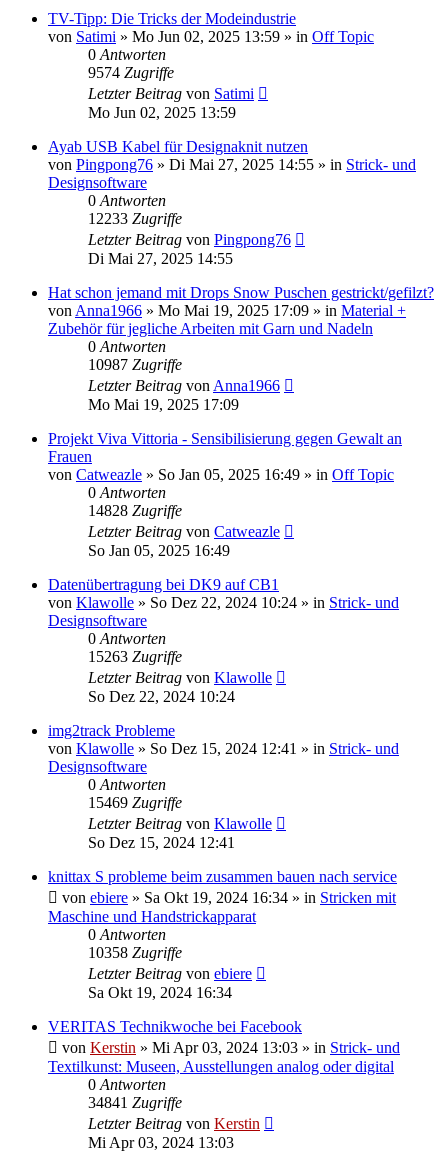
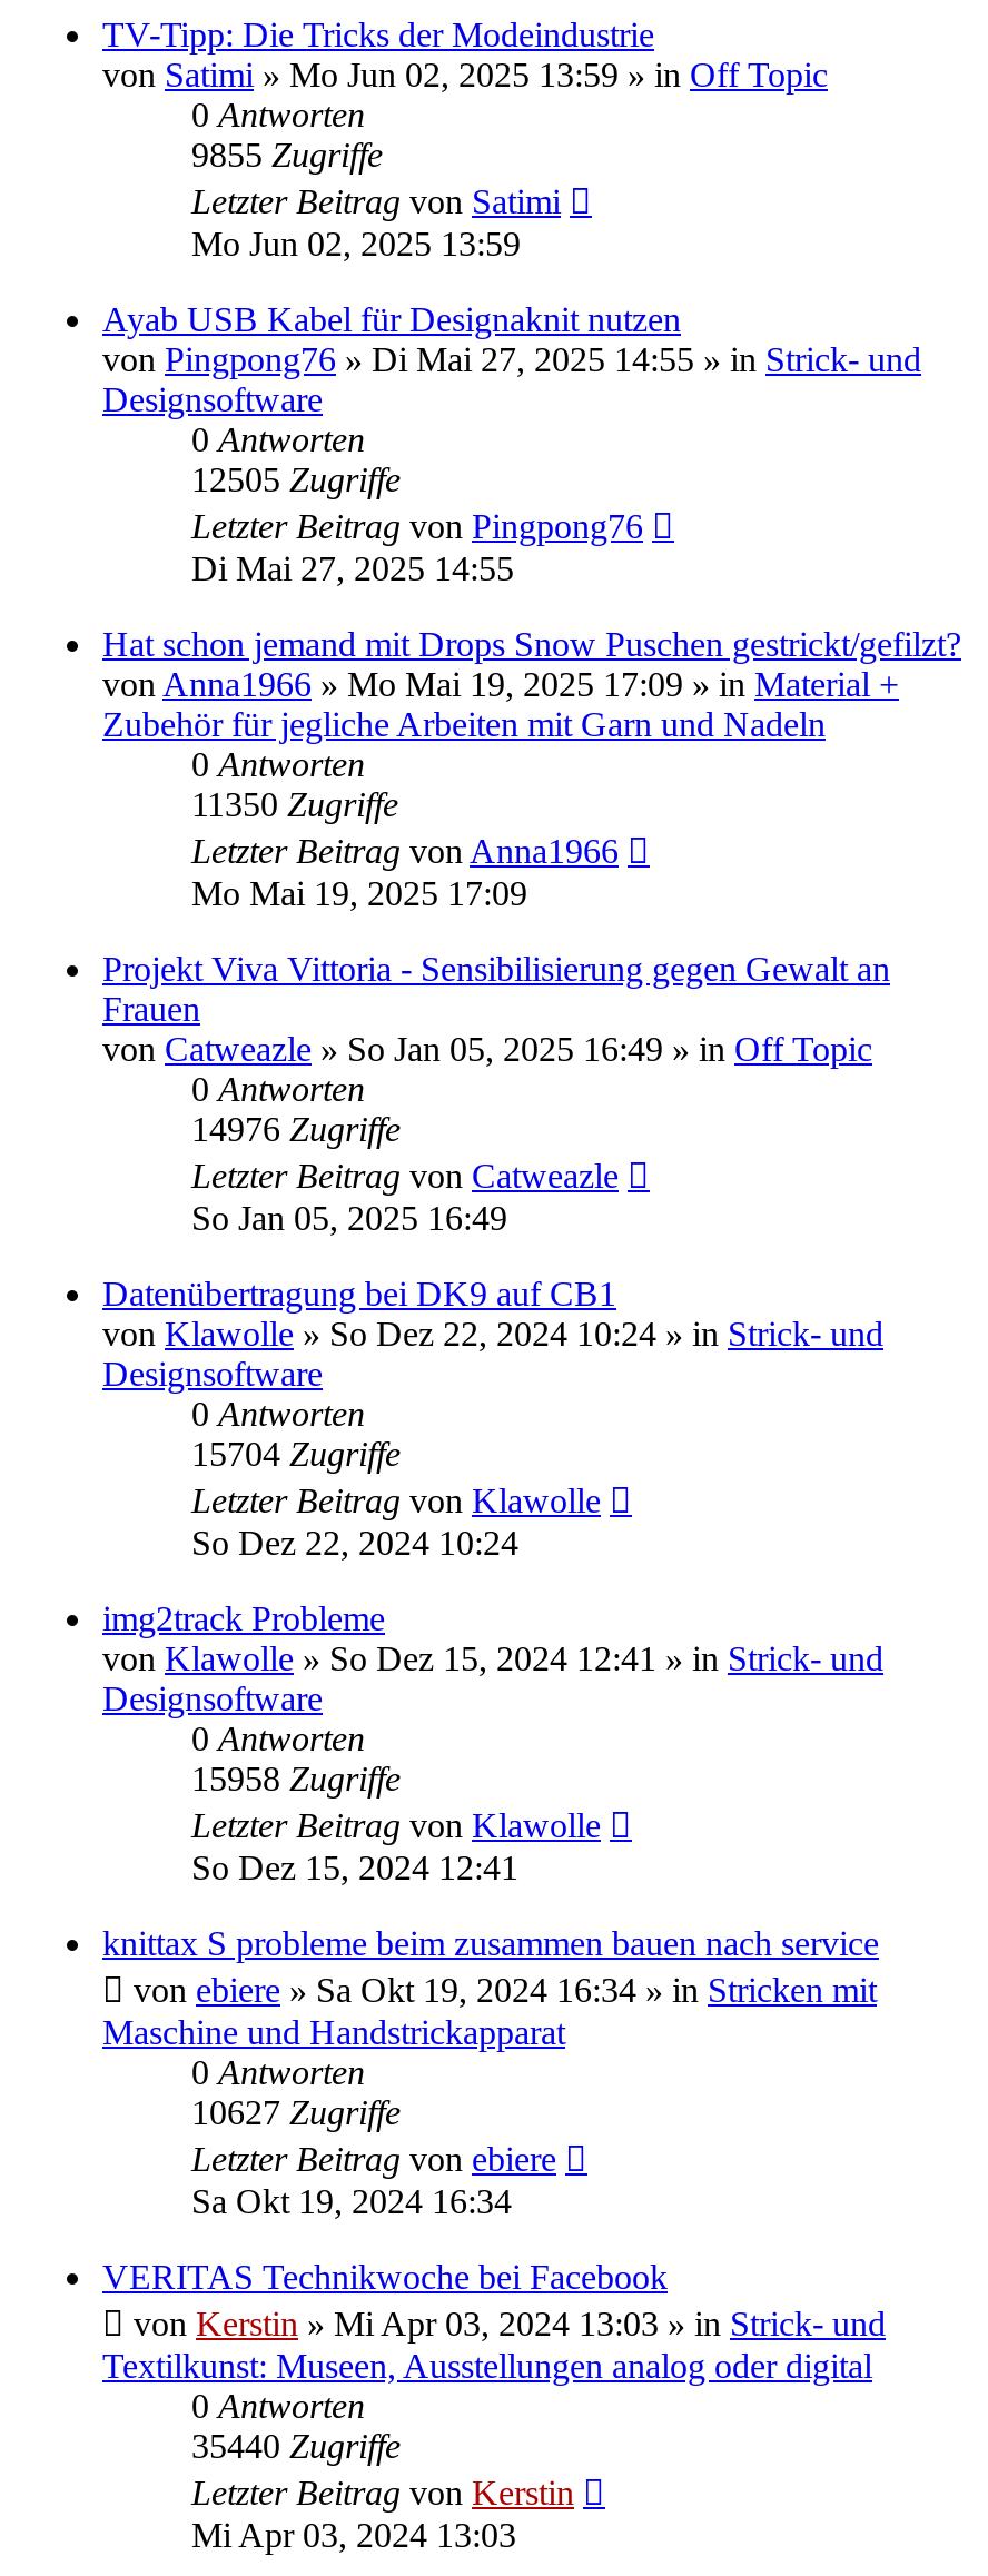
- 9574 Zugriffe
+ 9855 Zugriffe

- 12233 Zugriffe
+ 12505 Zugriffe

- 10987 Zugriffe
+ 11350 Zugriffe

- 14828 Zugriffe
+ 14976 Zugriffe

- 15263 Zugriffe
+ 15704 Zugriffe

- 15469 Zugriffe
+ 15958 Zugriffe

- 10358 Zugriffe
+ 10627 Zugriffe

- 34841 Zugriffe
+ 35440 Zugriffe
